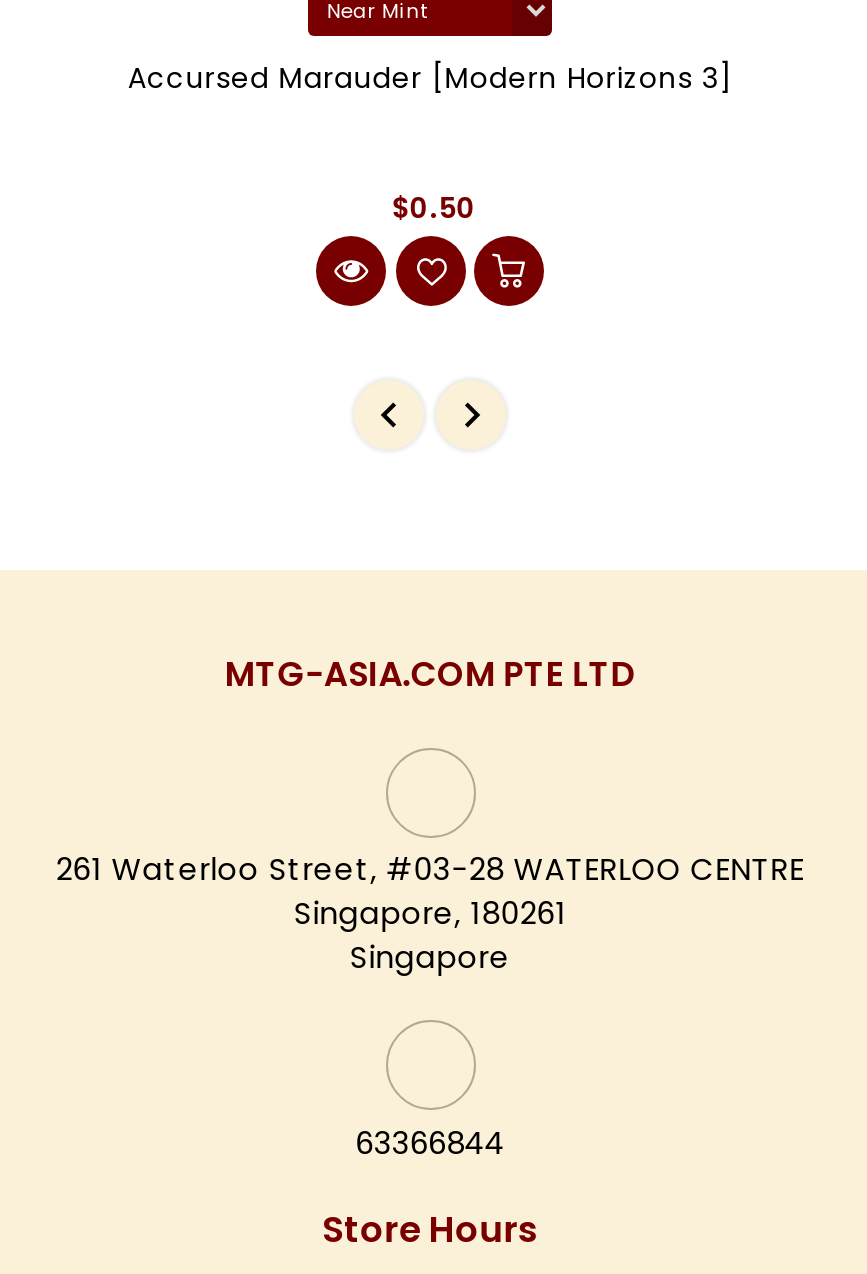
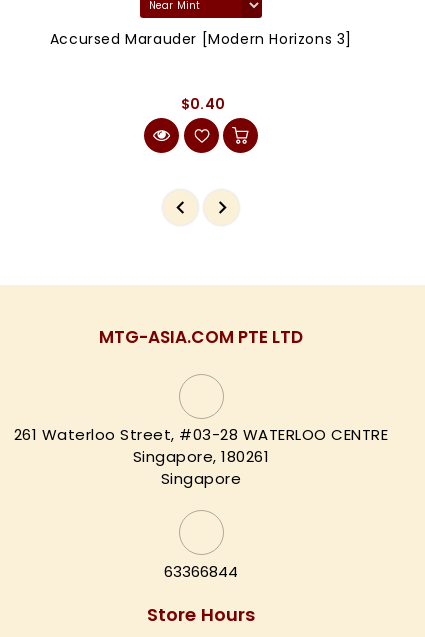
- $0.50
+ $0.40
